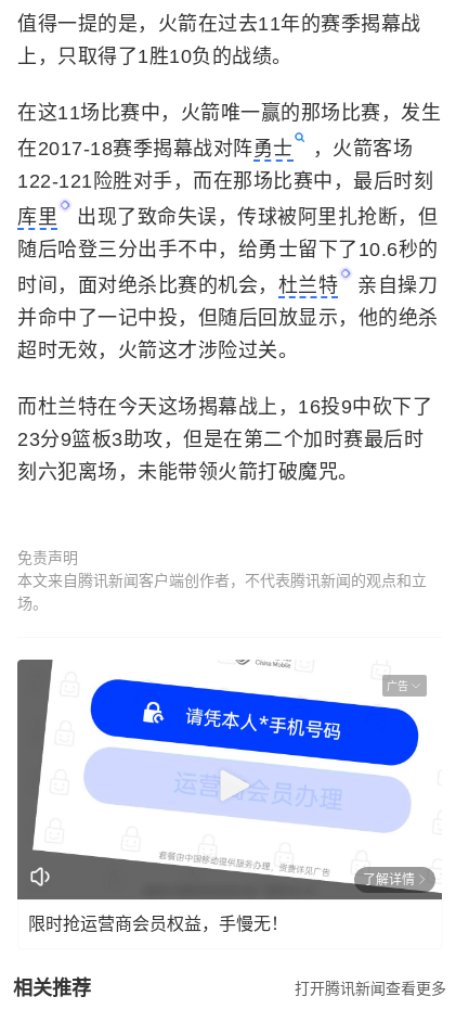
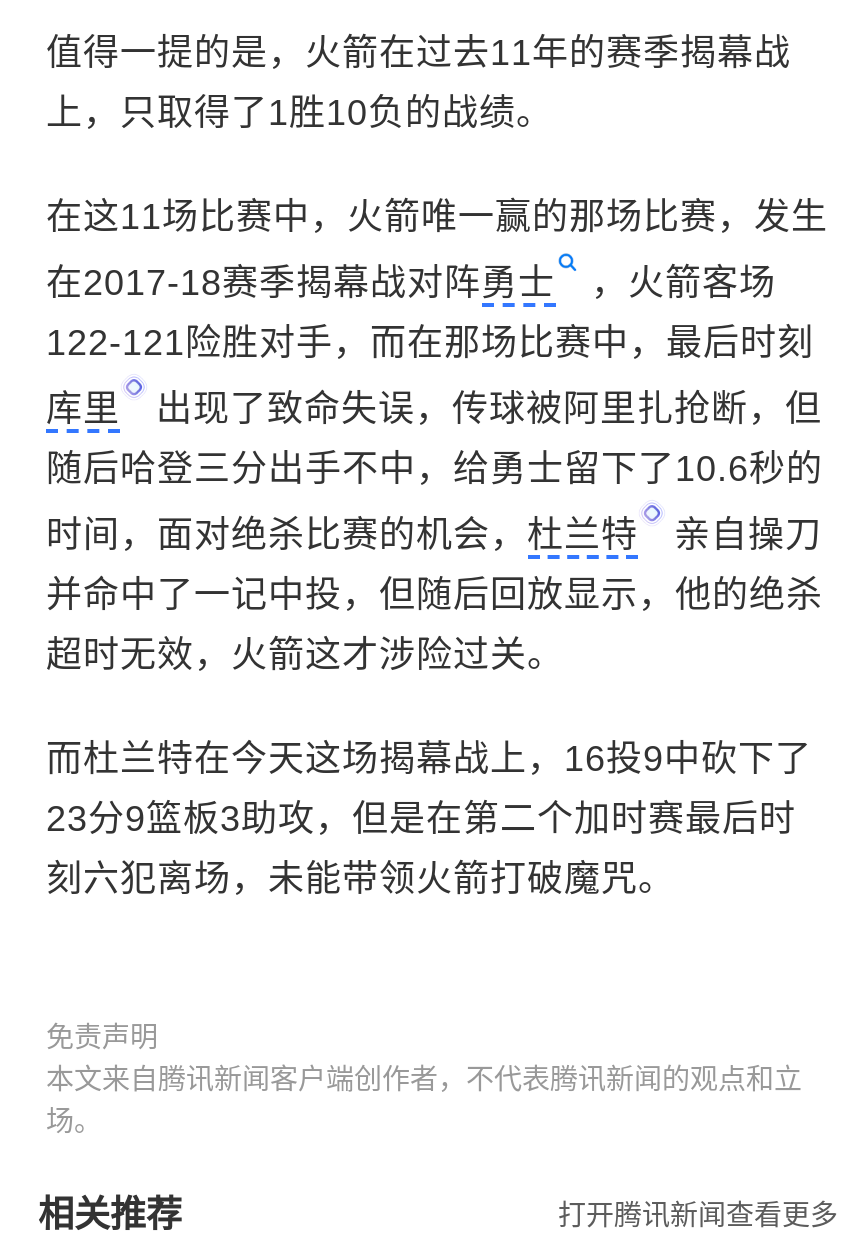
- [image]
- 广告

- 了解详情
- 限时抢运营商会员权益，手慢无！
